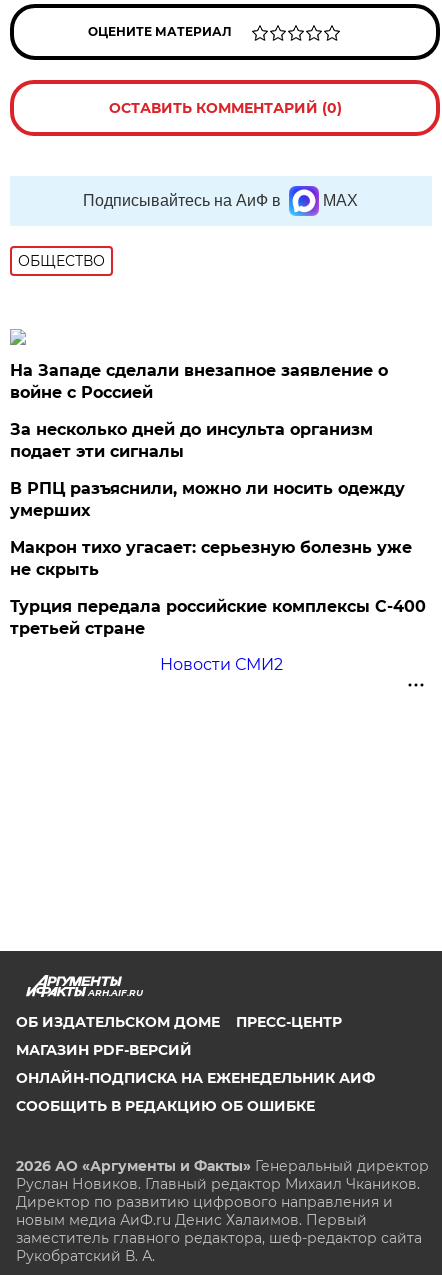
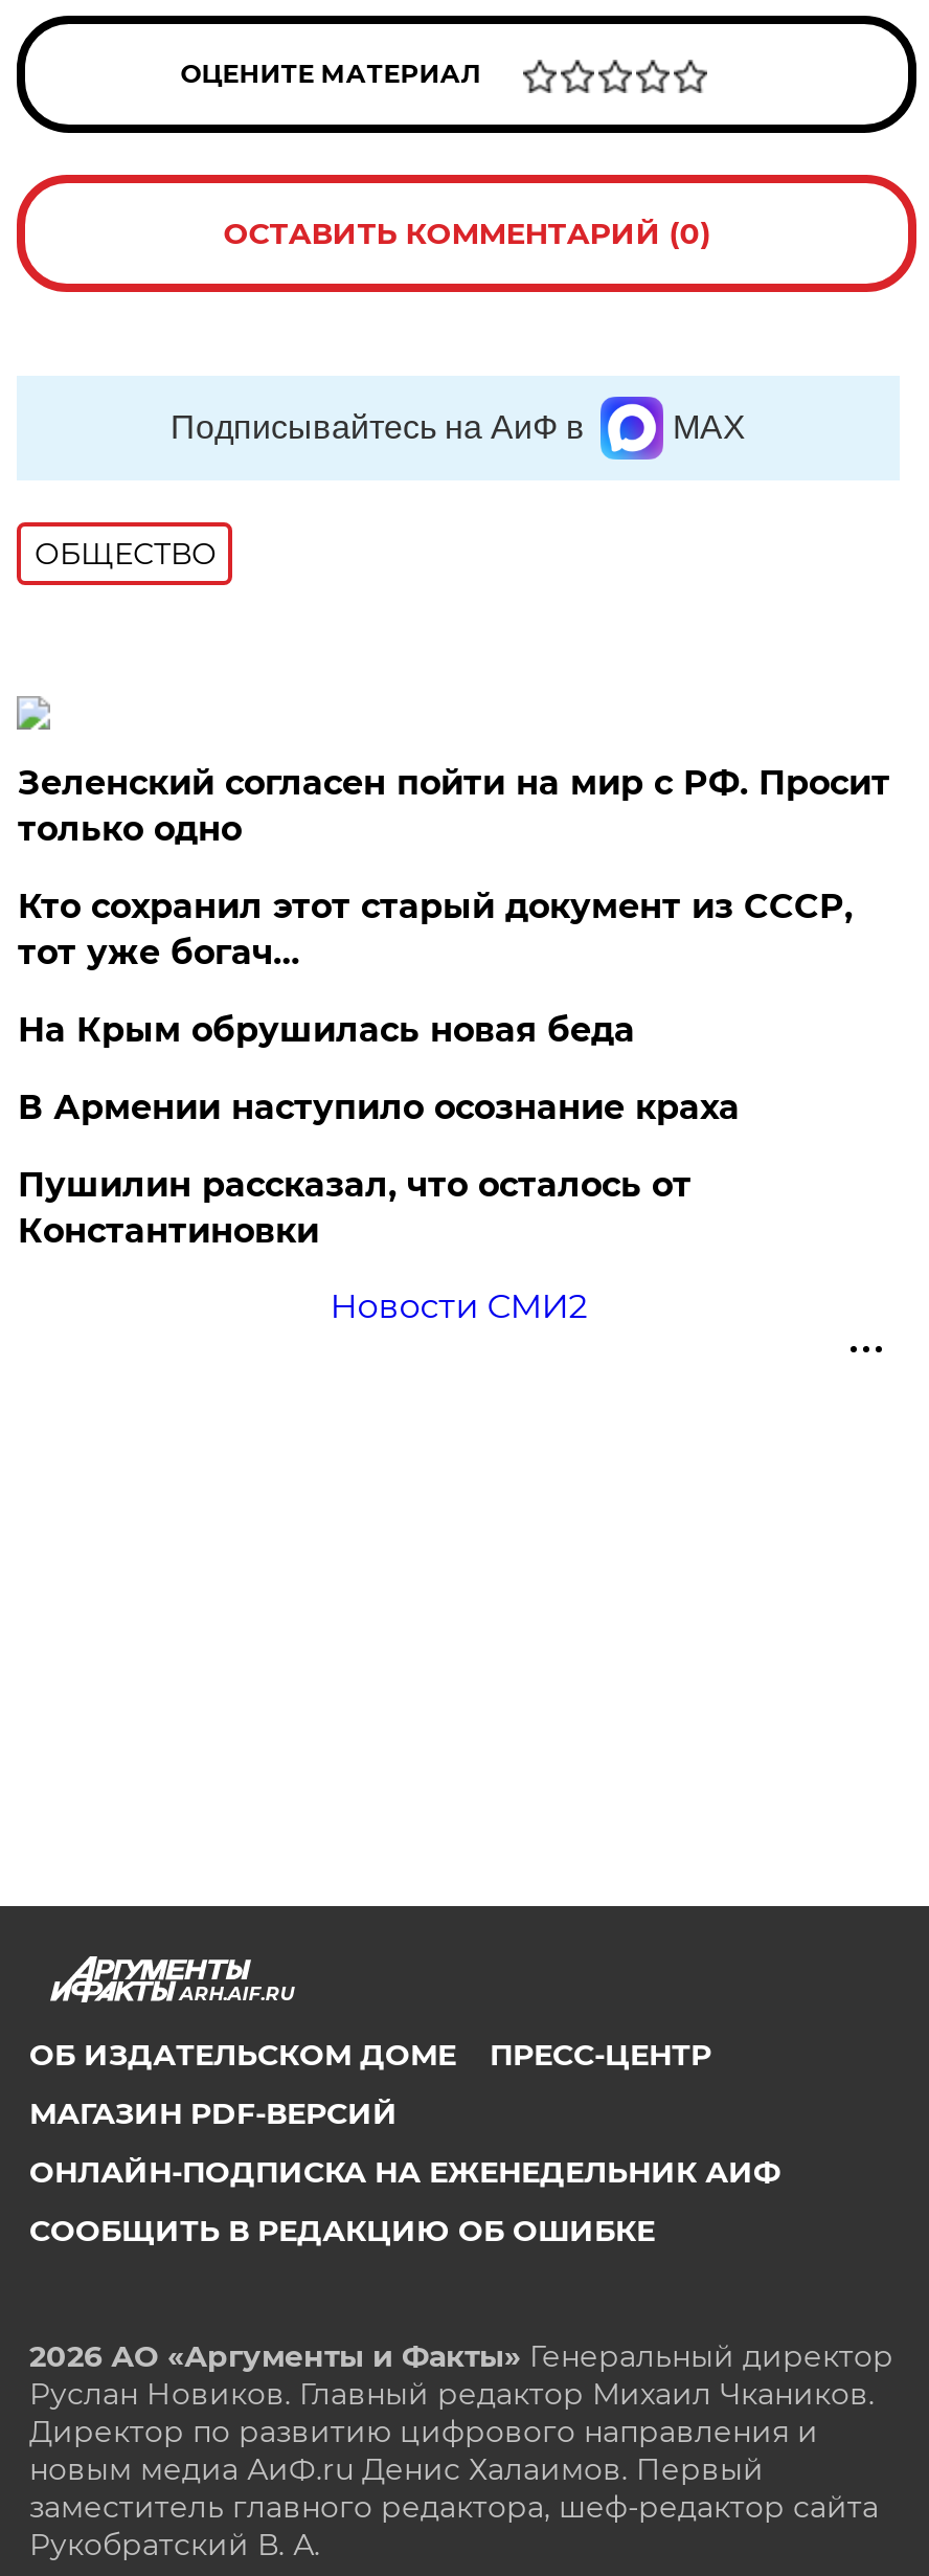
- На Западе сделали внезапное заявление о
- войне с Россией
+ Зеленский согласен пойти на мир с РФ. Просит
+ только одно

- За несколько дней до инсульта организм
- подает эти сигналы
+ Кто сохранил этот старый документ из СССР,
+ тот уже богач…

- В РПЦ разъяснили, можно ли носить одежду
- умерших
+ На Крым обрушилась новая беда

- Макрон тихо угасает: серьезную болезнь уже
- не скрыть
+ В Армении наступило осознание краха

- Турция передала российские комплексы С-400
- третьей стране
+ Пушилин рассказал, что осталось от
+ Константиновки
